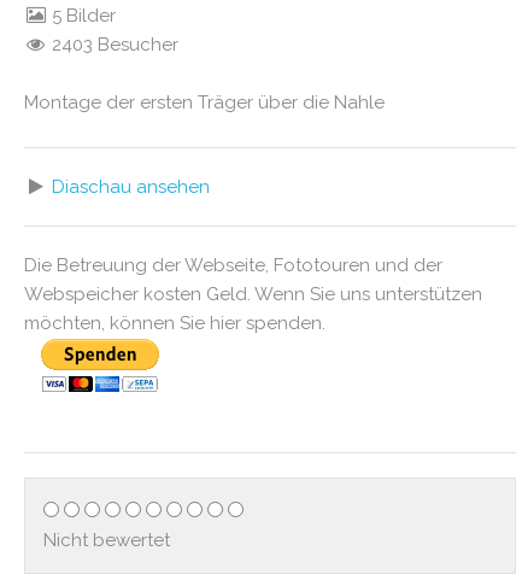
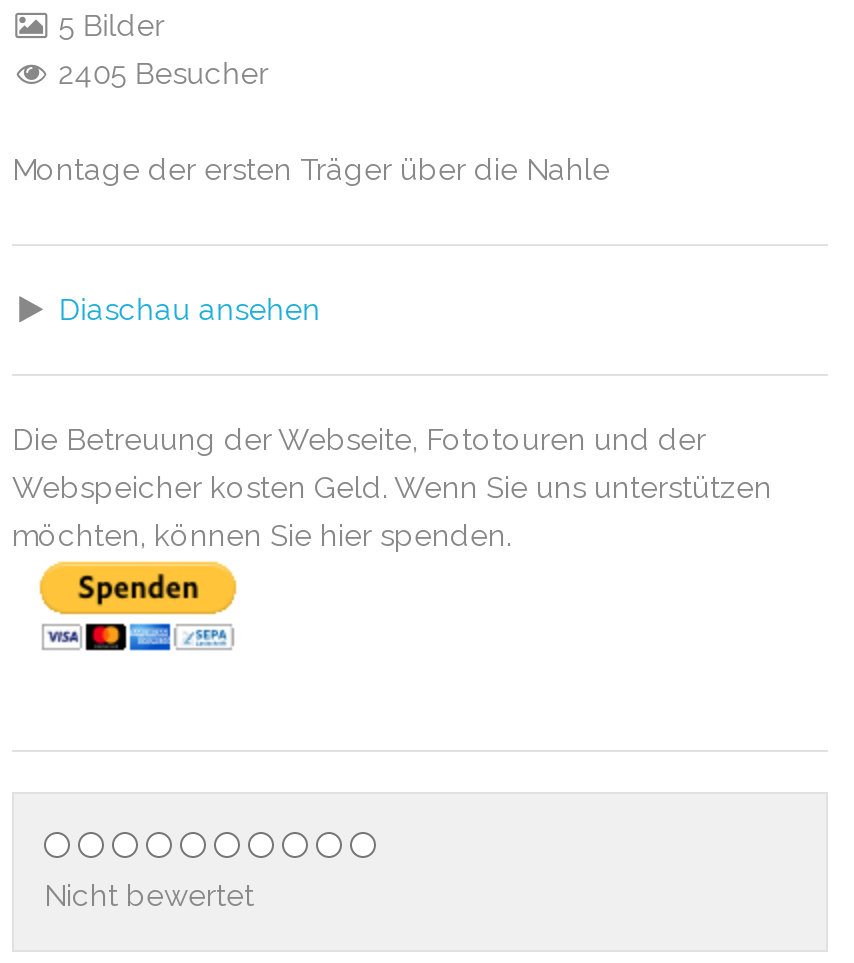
- 2403 Besucher
+ 2405 Besucher
